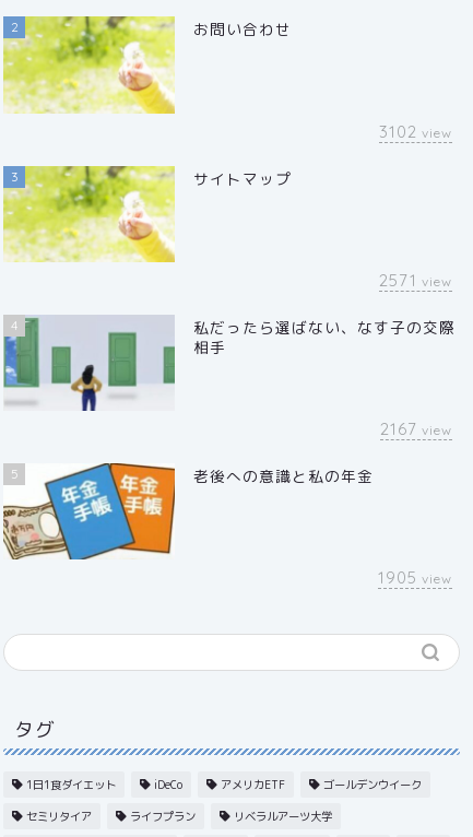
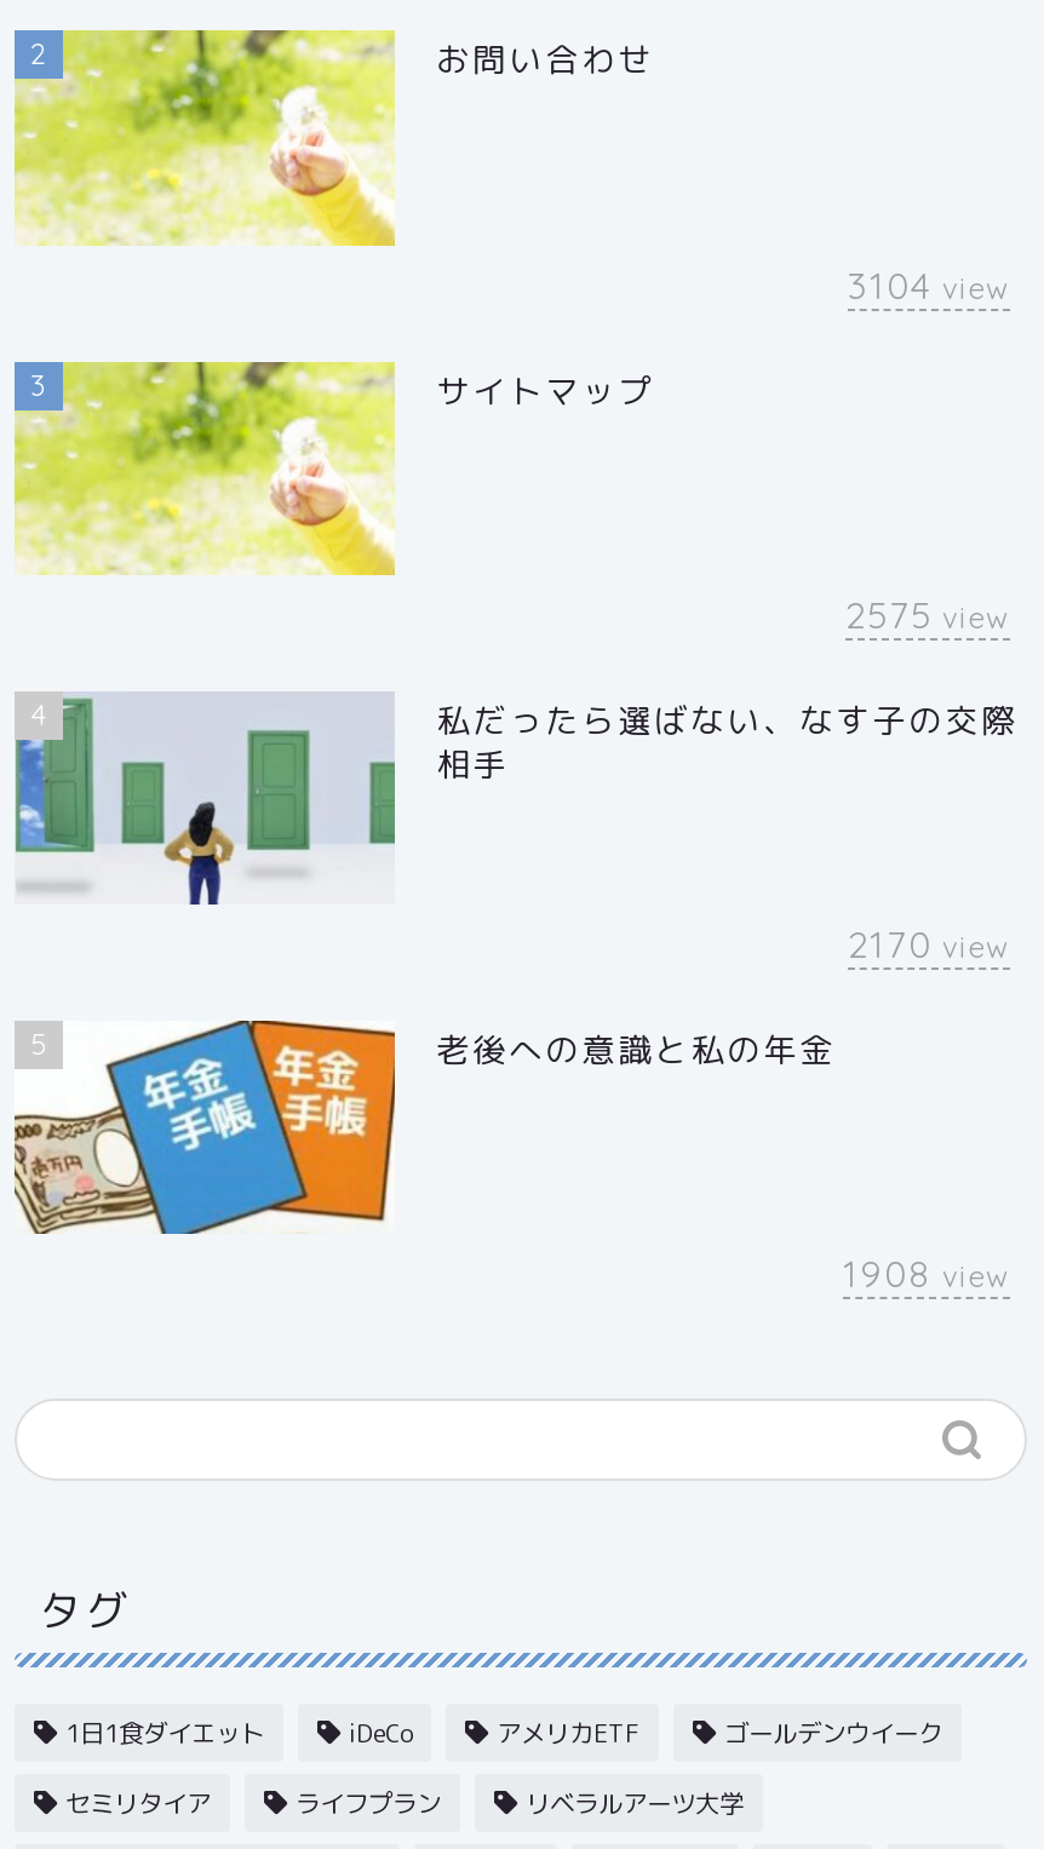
- 3102 view
+ 3104 view

- 2571 view
+ 2575 view

- 2167 view
+ 2170 view

- 1905 view
+ 1908 view
